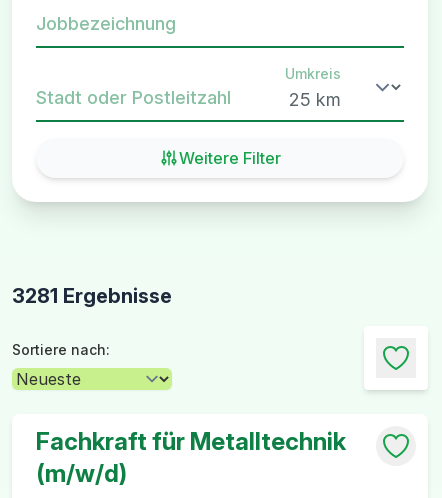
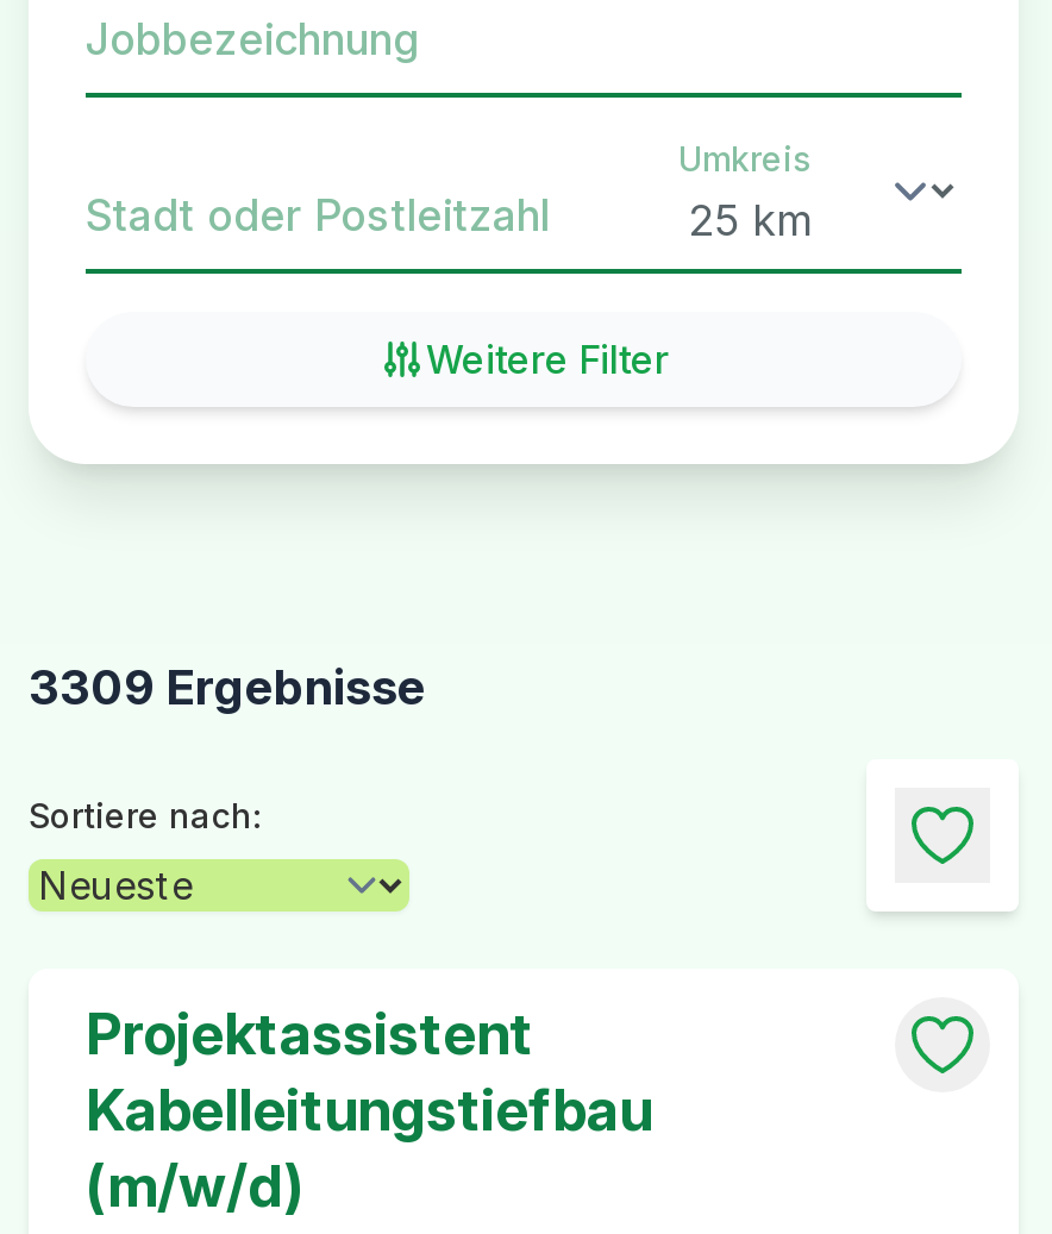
- 3281 Ergebnisse
+ 3309 Ergebnisse

- Fachkraft für Metalltechnik
+ Projektassistent
+ Kabelleitungstiefbau
